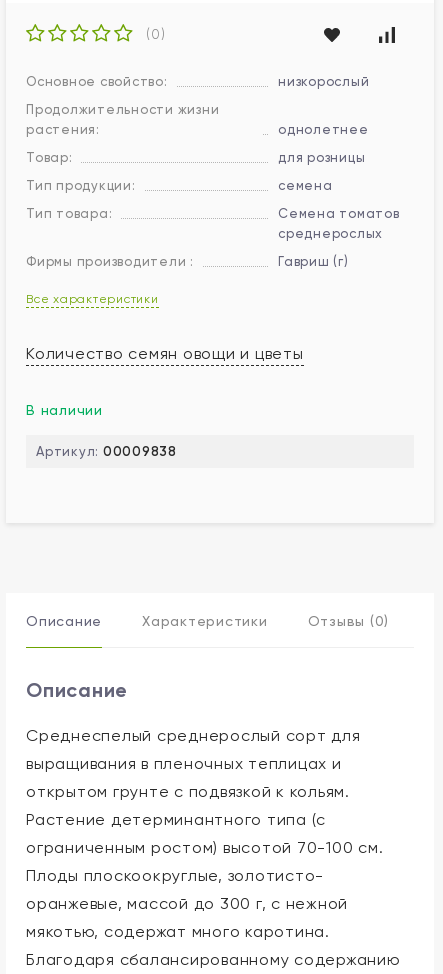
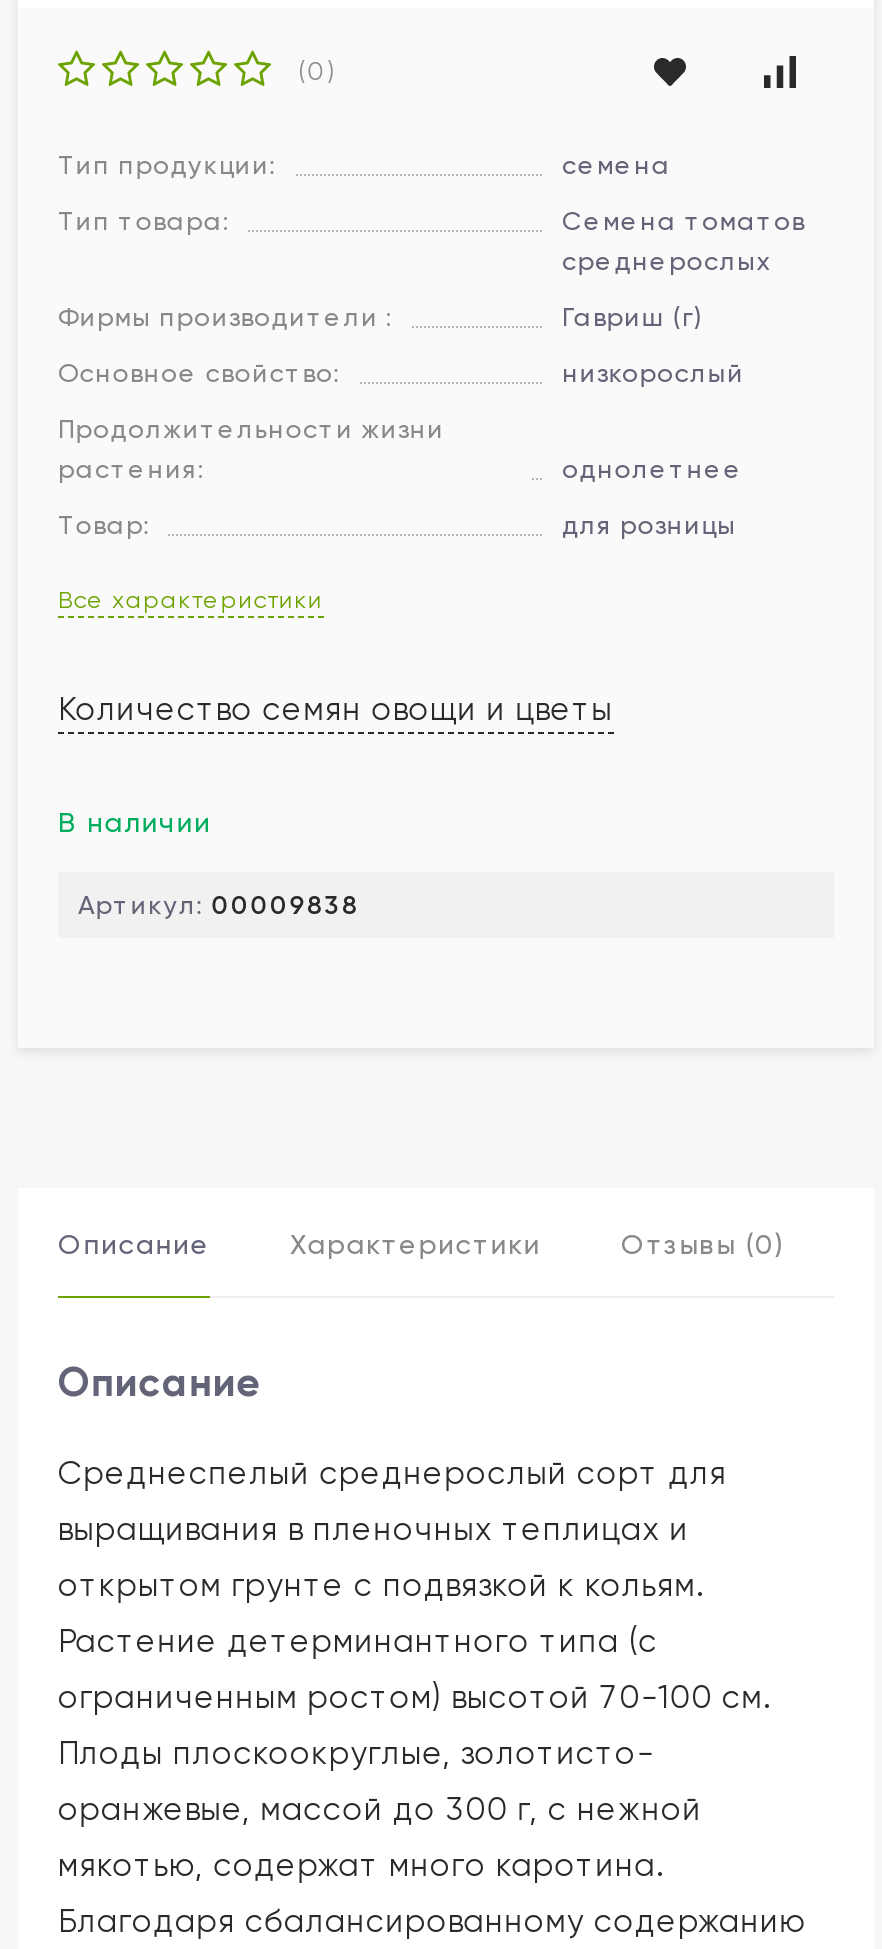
moved down: Основное свойство: | низкорослый | Продолжительности жизни | растения: | однолетнее | Товар: | для розницы

moved up: Тип продукции: | семена | Тип товара: | Семена томатов | среднерослых | Фирмы производители : | Гавриш (г)
